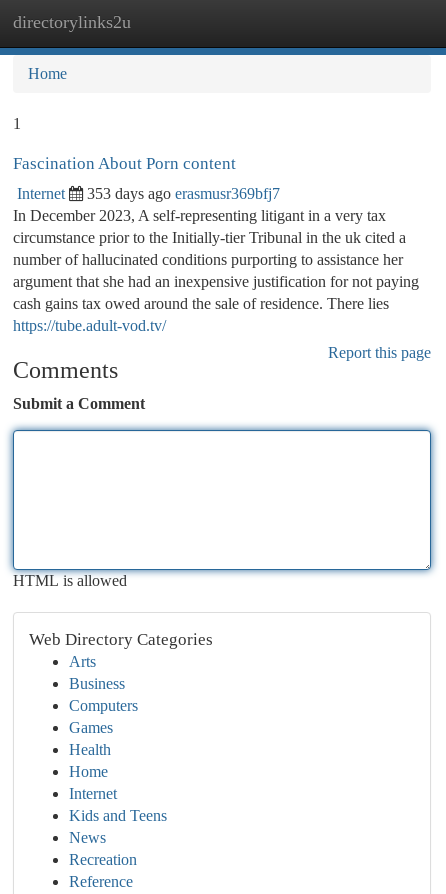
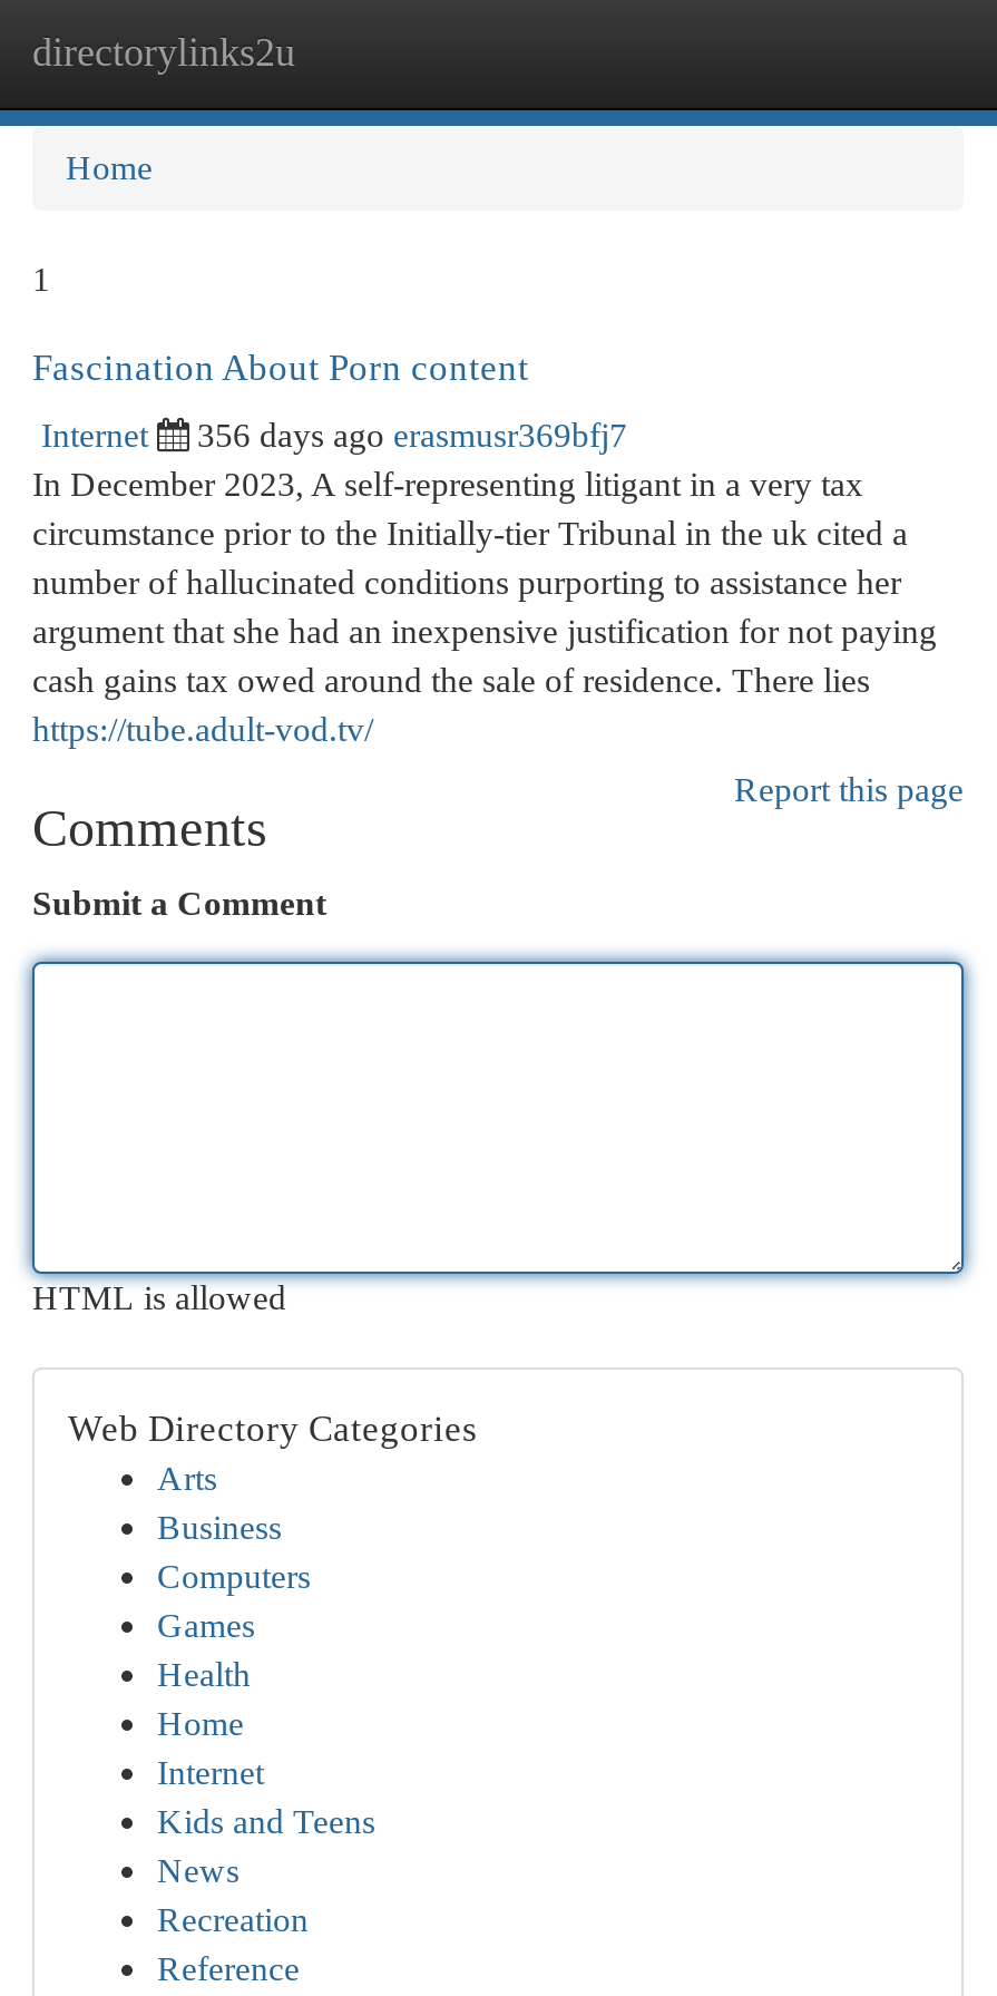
- 353 days ago erasmusr369bfj7
+ 356 days ago erasmusr369bfj7
